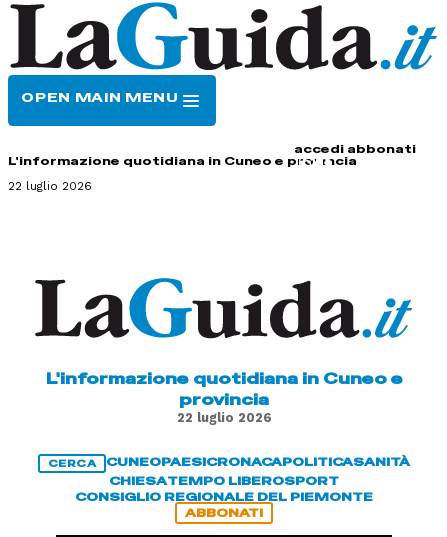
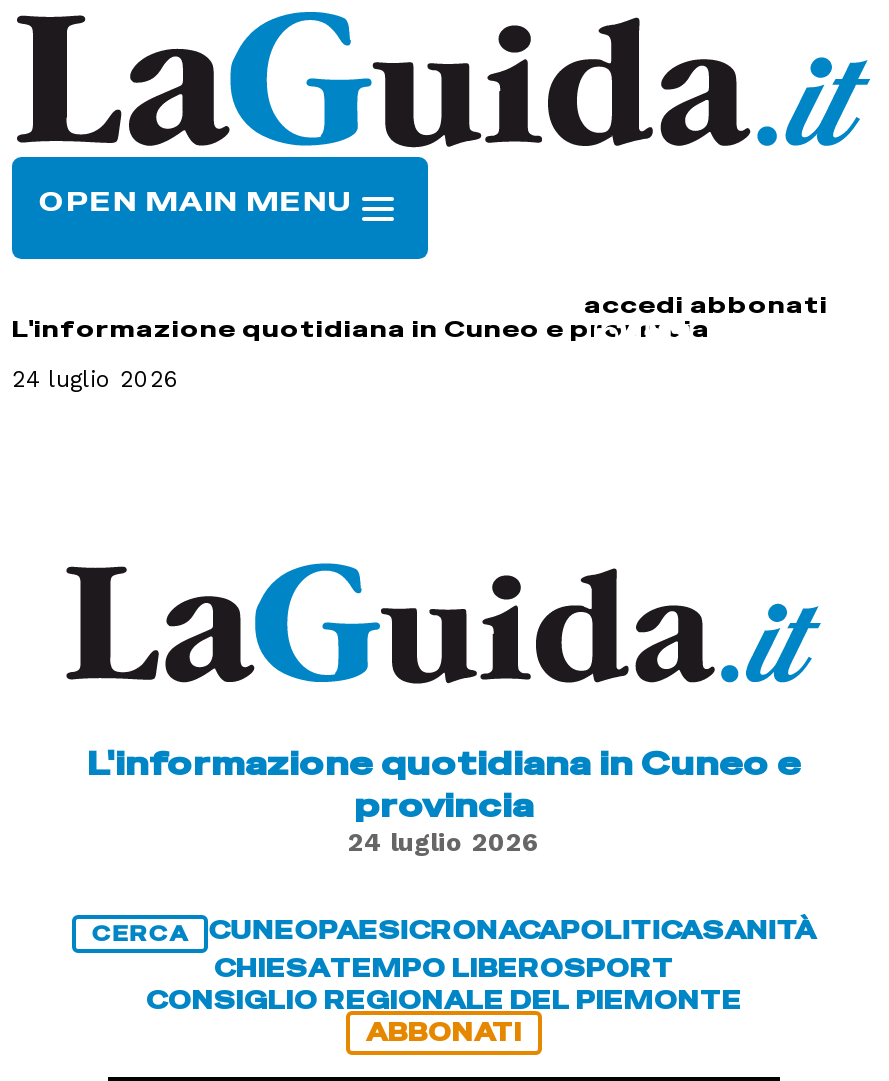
- 22 luglio 2026
+ 24 luglio 2026

- 22 luglio 2026
+ 24 luglio 2026
